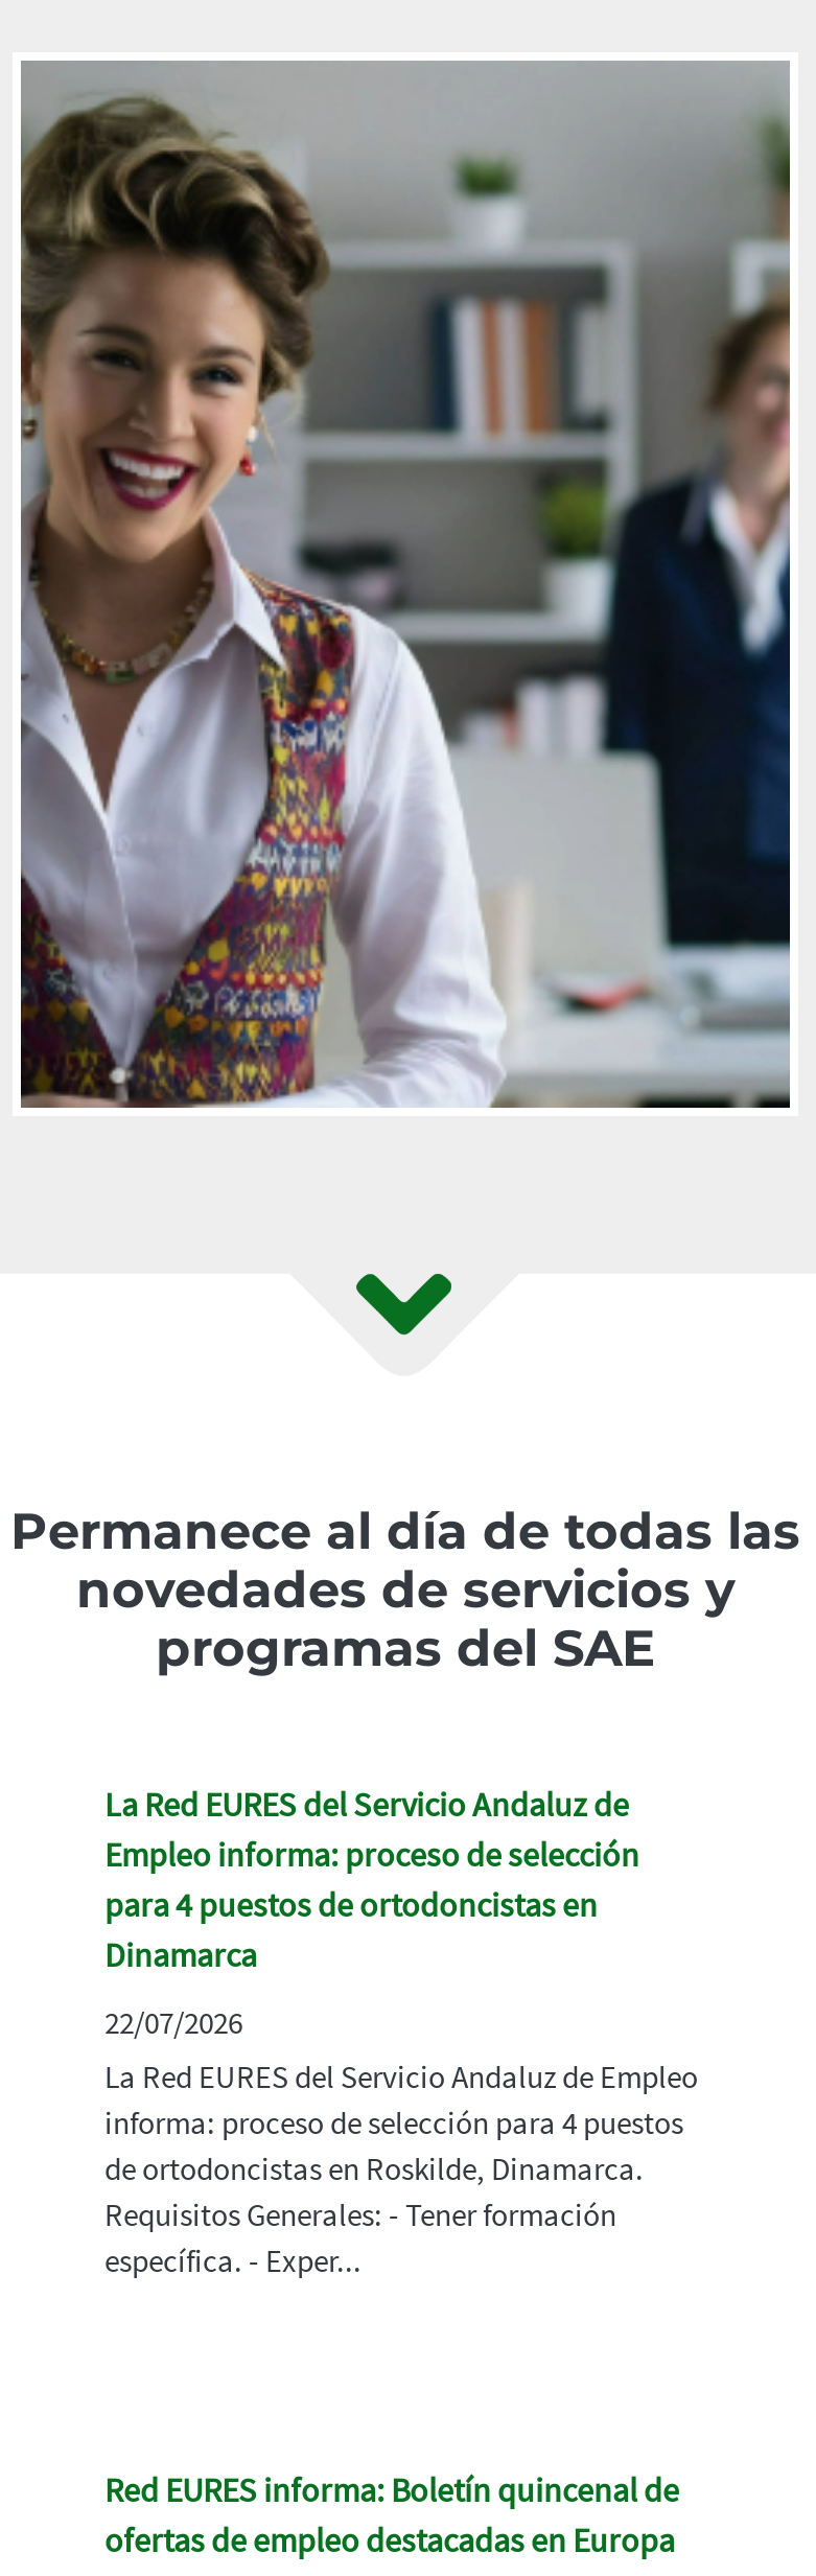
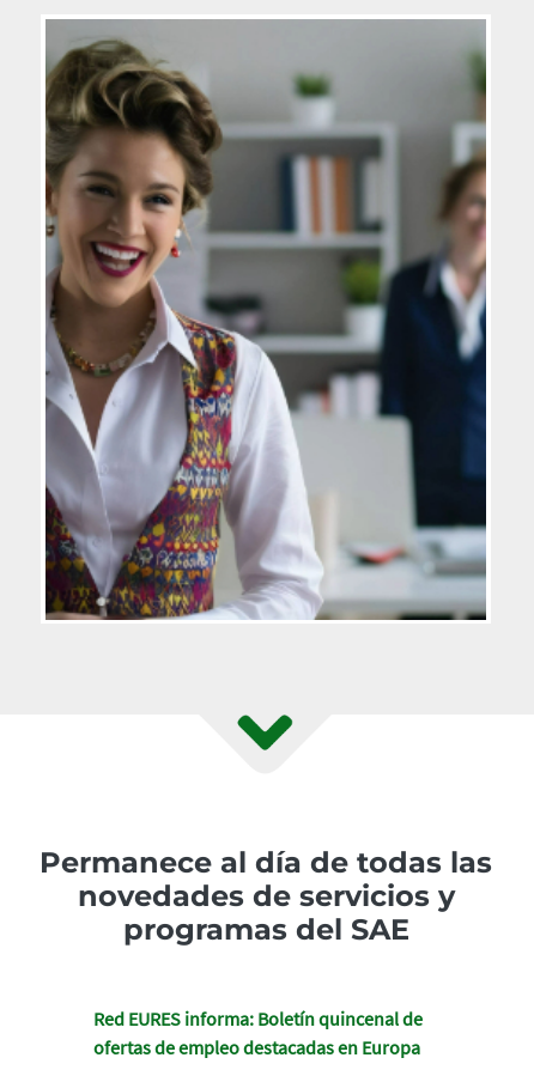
- La Red EURES del Servicio Andaluz de
- Empleo informa: proceso de selección
- para 4 puestos de ortodoncistas en
- Dinamarca
- 22/07/2026
- La Red EURES del Servicio Andaluz de Empleo
- informa: proceso de selección para 4 puestos
- de ortodoncistas en Roskilde, Dinamarca.
- Requisitos Generales: - Tener formación
- específica. - Exper...
